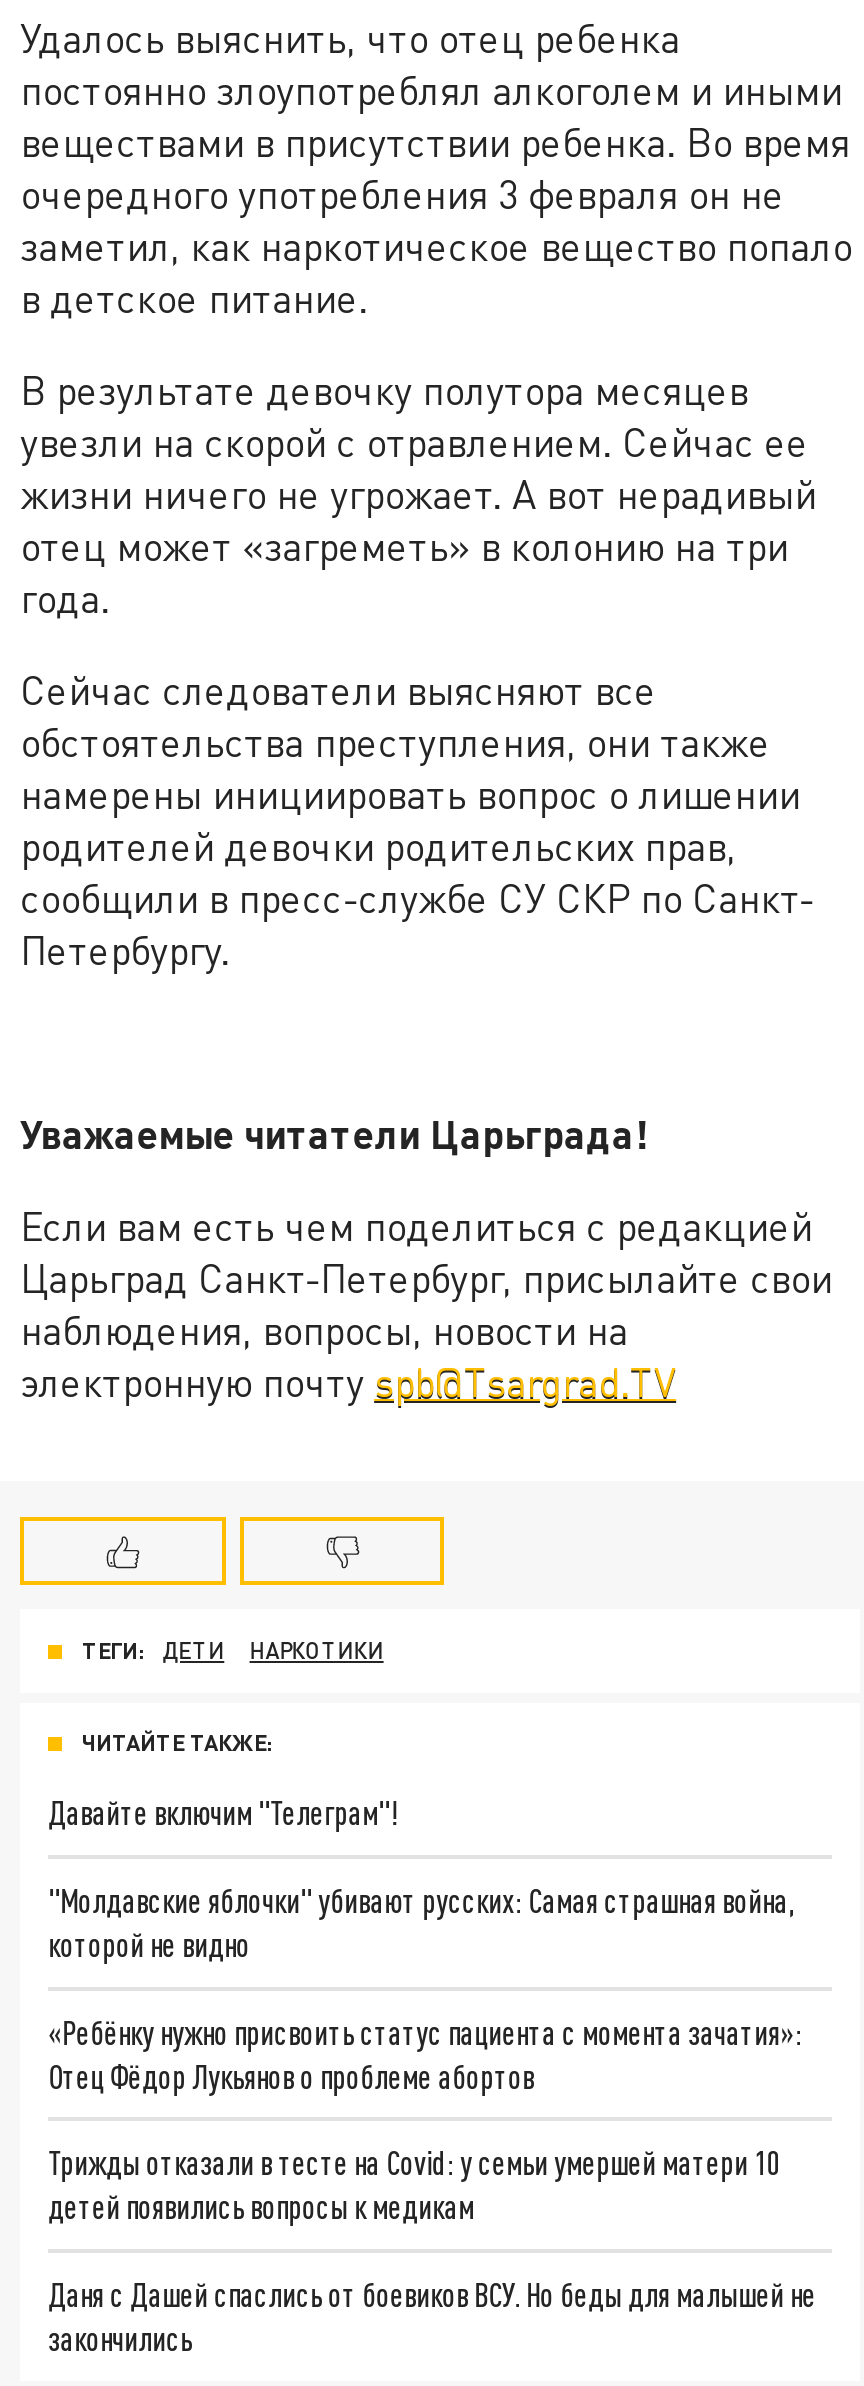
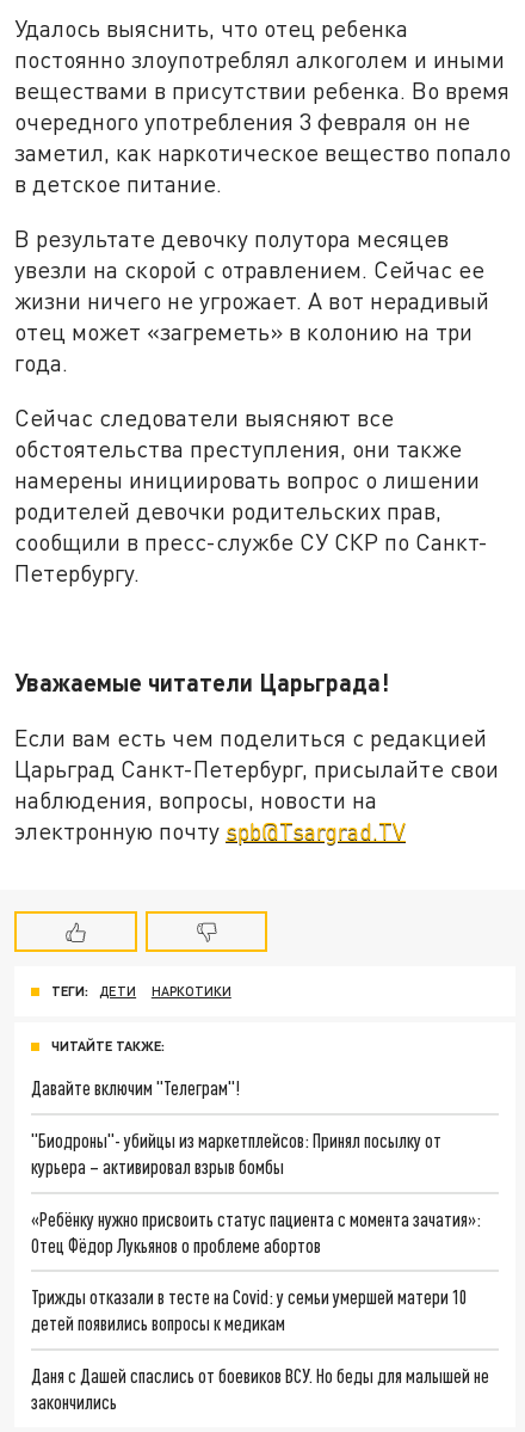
- "Молдавские яблочки" убивают русских: Самая страшная война,
- которой не видно
+ "Биодроны"- убийцы из маркетплейсов: Принял посылку от
+ курьера – активировал взрыв бомбы
